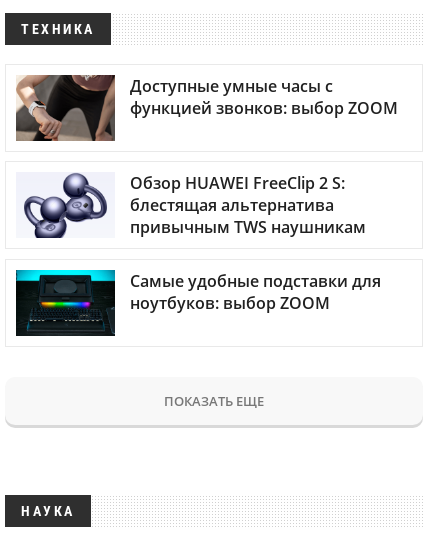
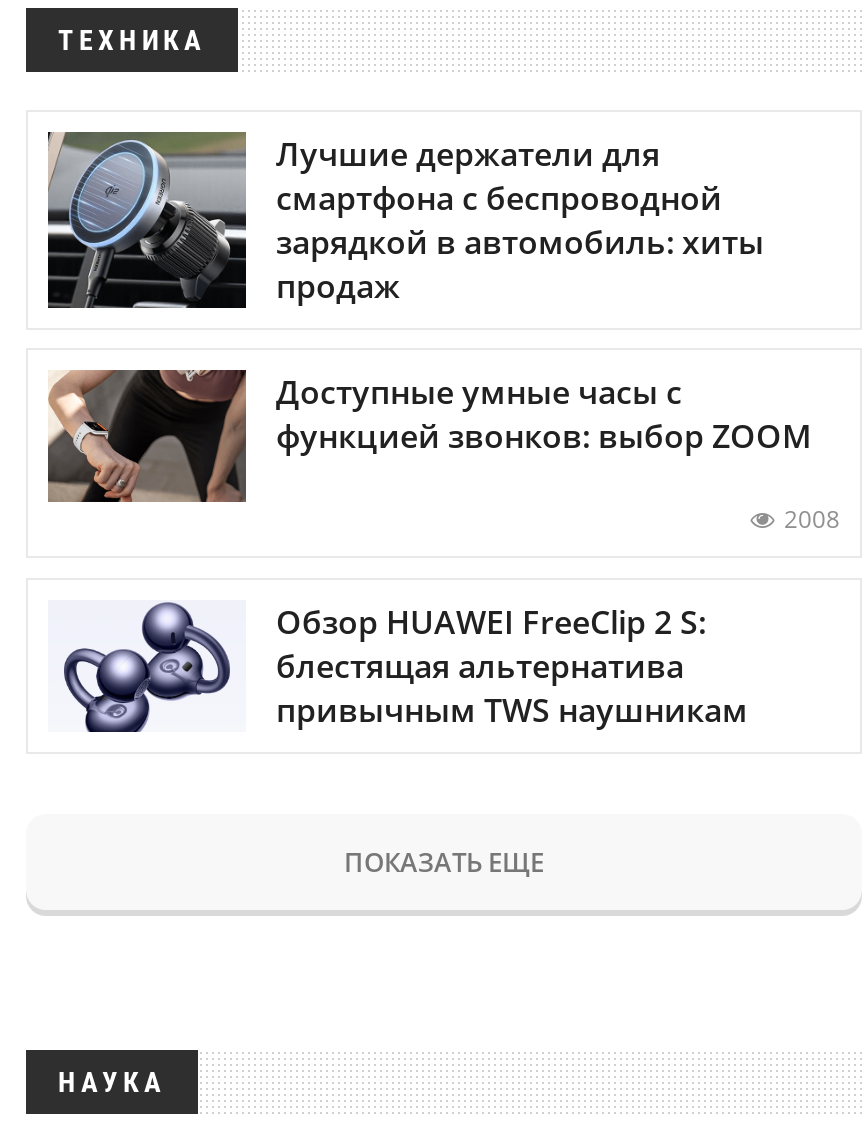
+ [image]
+ Лучшие держатели для
+ смартфона с беспроводной
+ зарядкой в автомобиль: хиты
+ продаж

moved down: [image] | Доступные умные часы с | функцией звонков: выбор ZOOM

+ 2008

moved down: [image] | Обзор HUAWEI FreeClip 2 S: | блестящая альтернатива | привычным TWS наушникам

- [image]
- Самые удобные подставки для
- ноутбуков: выбор ZOOM
